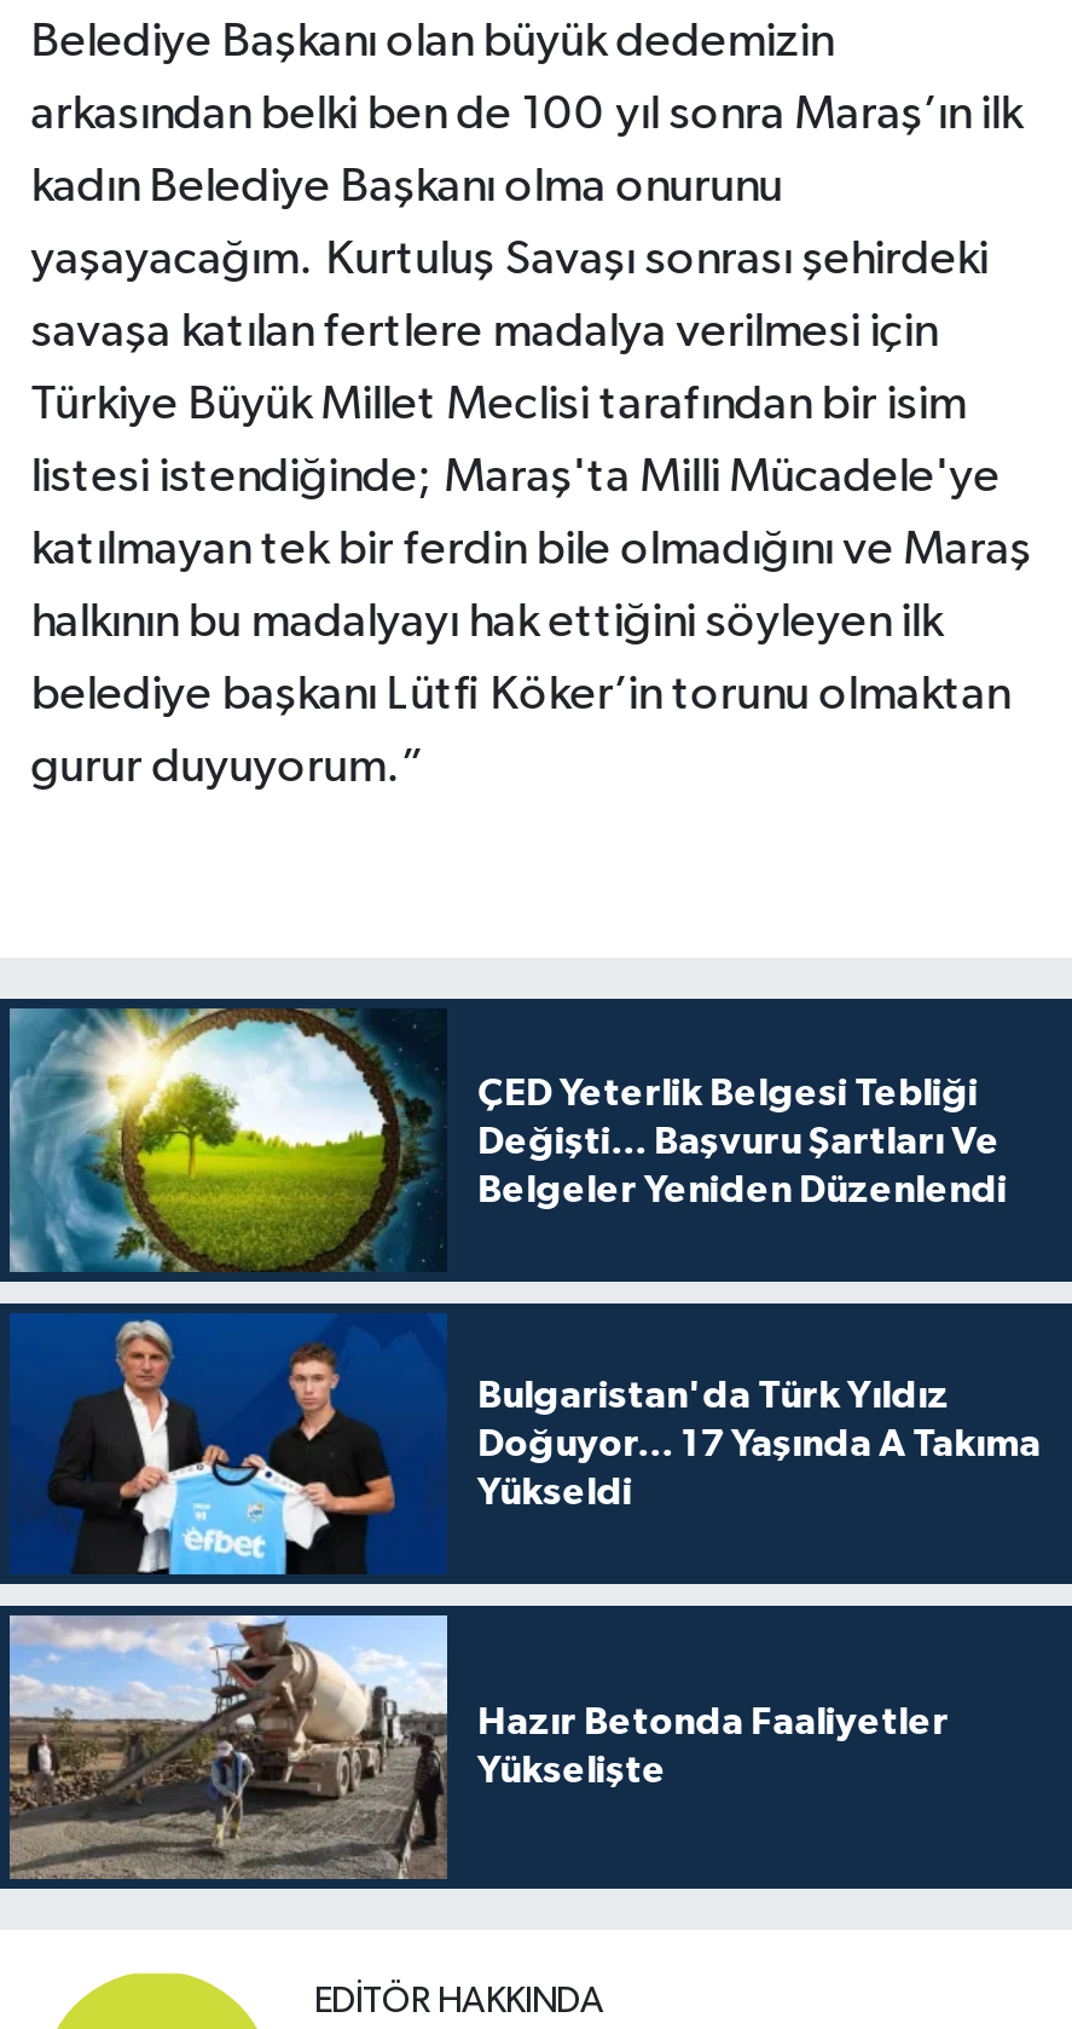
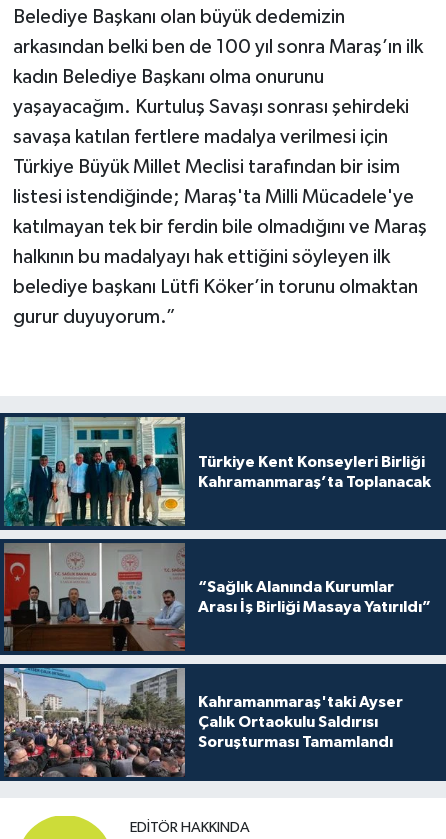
- [image]
- ÇED Yeterlik Belgesi Tebliği
- Değişti... Başvuru Şartları Ve
- Belgeler Yeniden Düzenlendi
+ [image]
+ Türkiye Kent Konseyleri Birliği
+ Kahramanmaraş’ta Toplanacak

- [image]
- Bulgaristan'da Türk Yıldız
- Doğuyor... 17 Yaşında A Takıma
- Yükseldi
+ [image]
+ “Sağlık Alanında Kurumlar
+ Arası İş Birliği Masaya Yatırıldı”

- [image]
- Hazır Betonda Faaliyetler
- Yükselişte
+ [image]
+ Kahramanmaraş'taki Ayser
+ Çalık Ortaokulu Saldırısı
+ Soruşturması Tamamlandı
